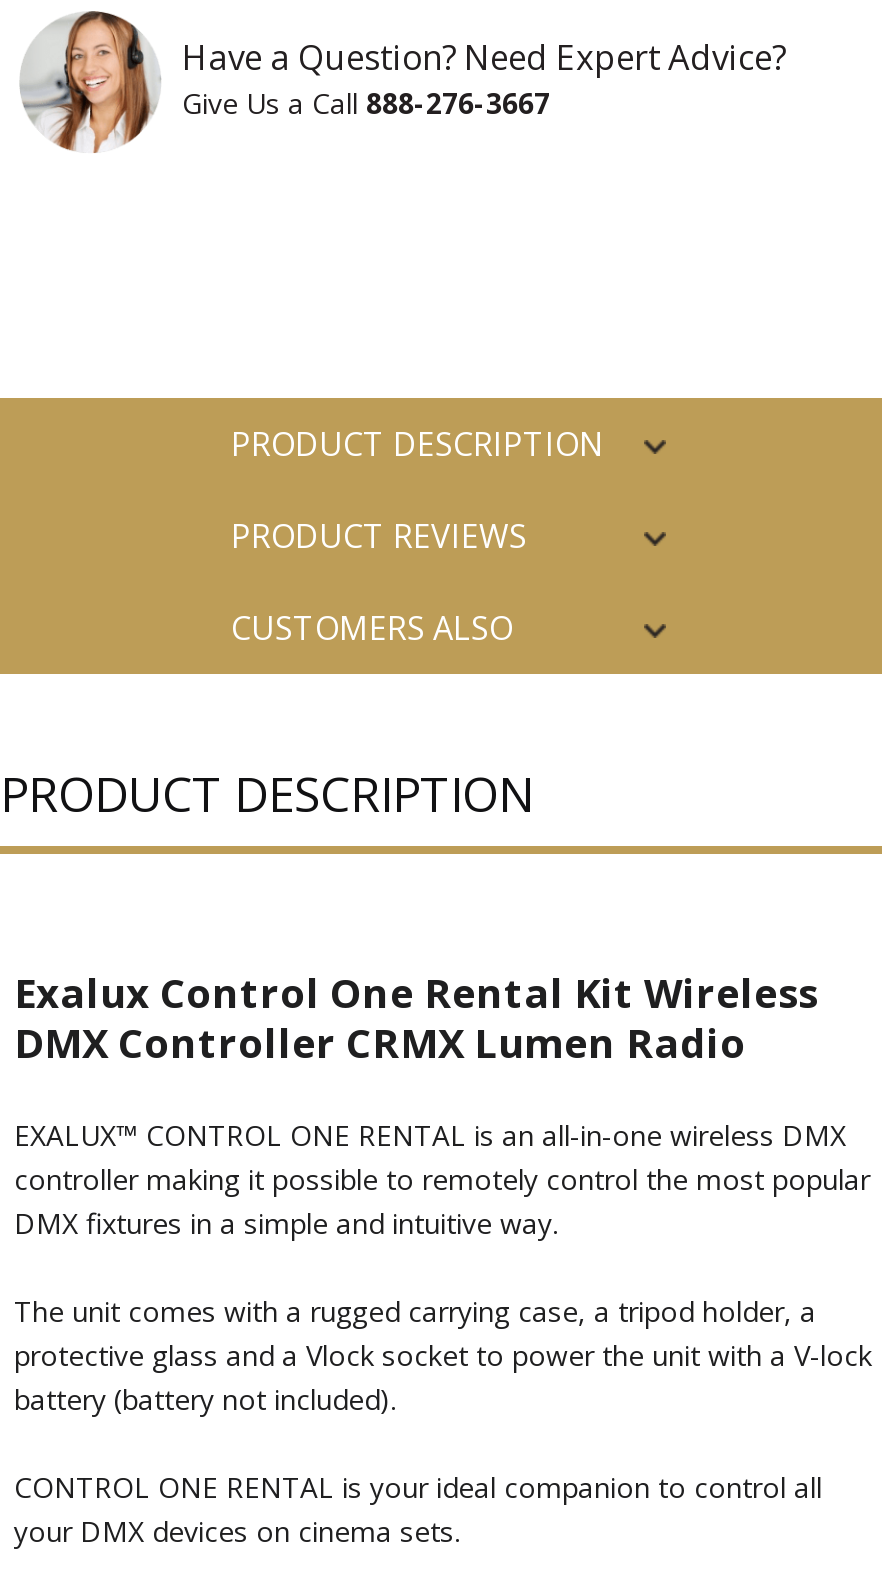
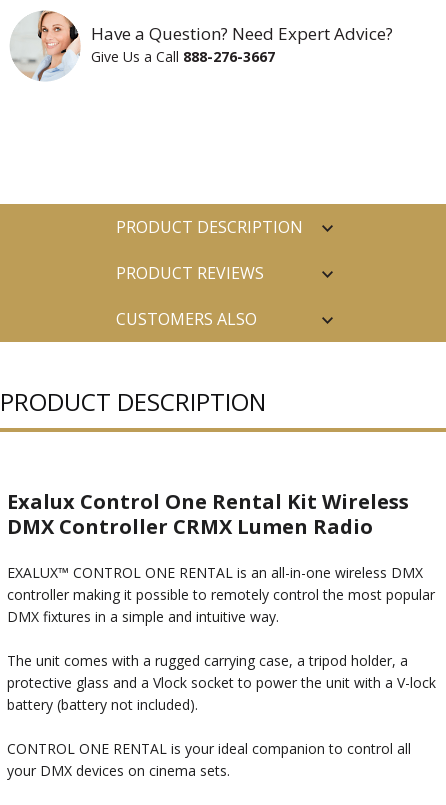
- [image]
+ [image]
